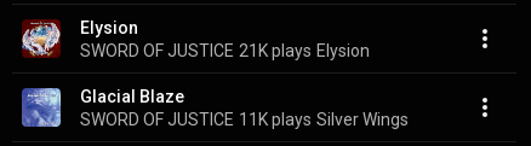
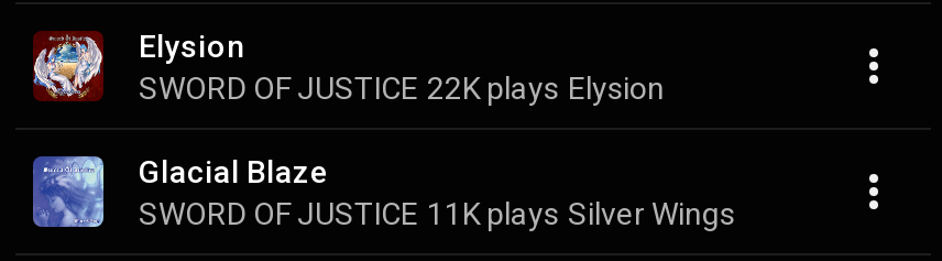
- SWORD OF JUSTICE 21K plays Elysion
+ SWORD OF JUSTICE 22K plays Elysion
